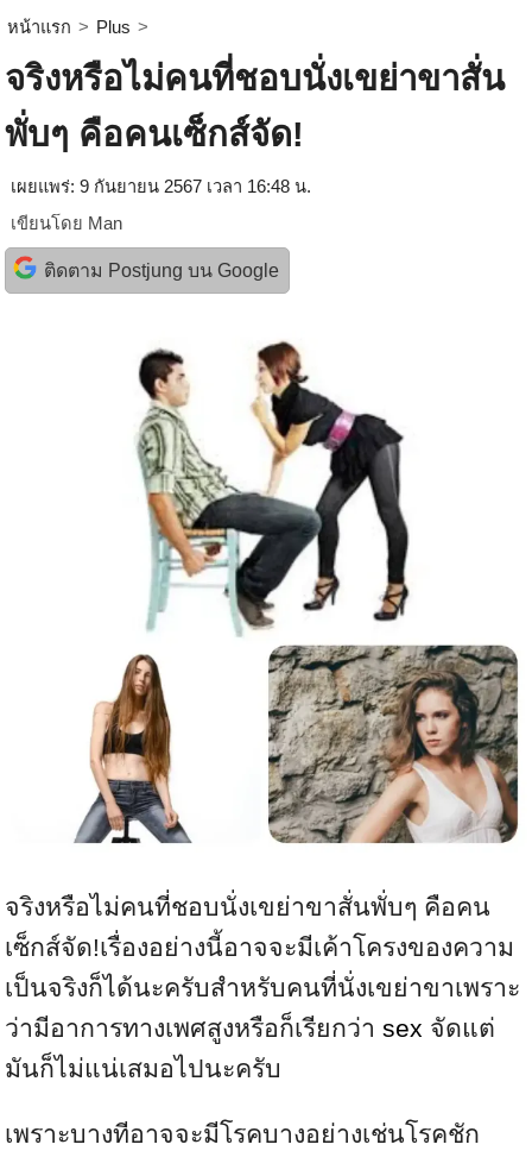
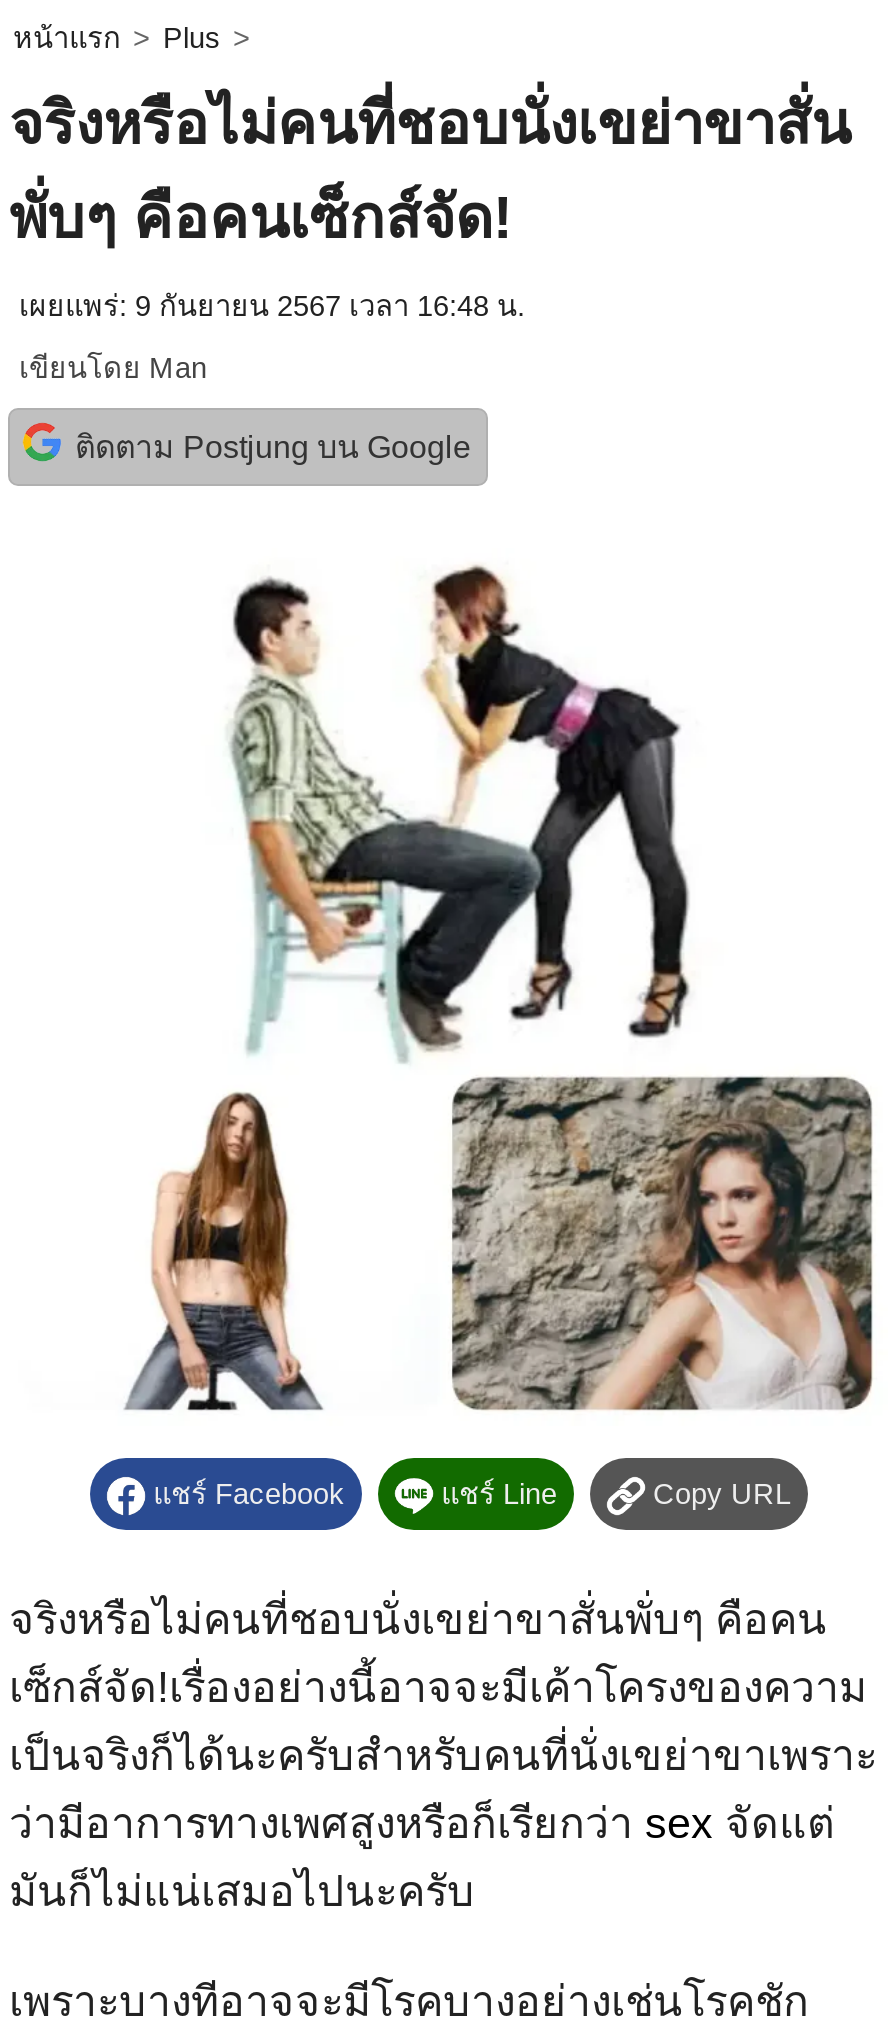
+ แชร์ Facebook
+ แชร์ Line
+ Copy URL
